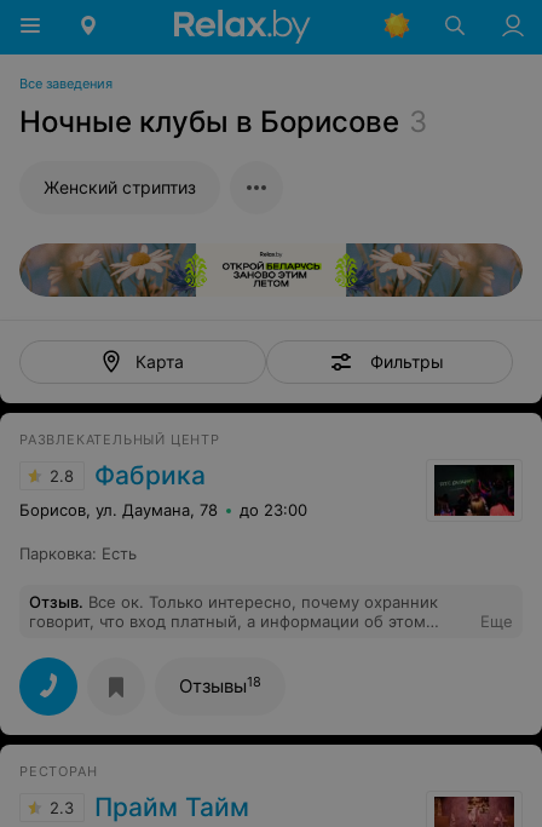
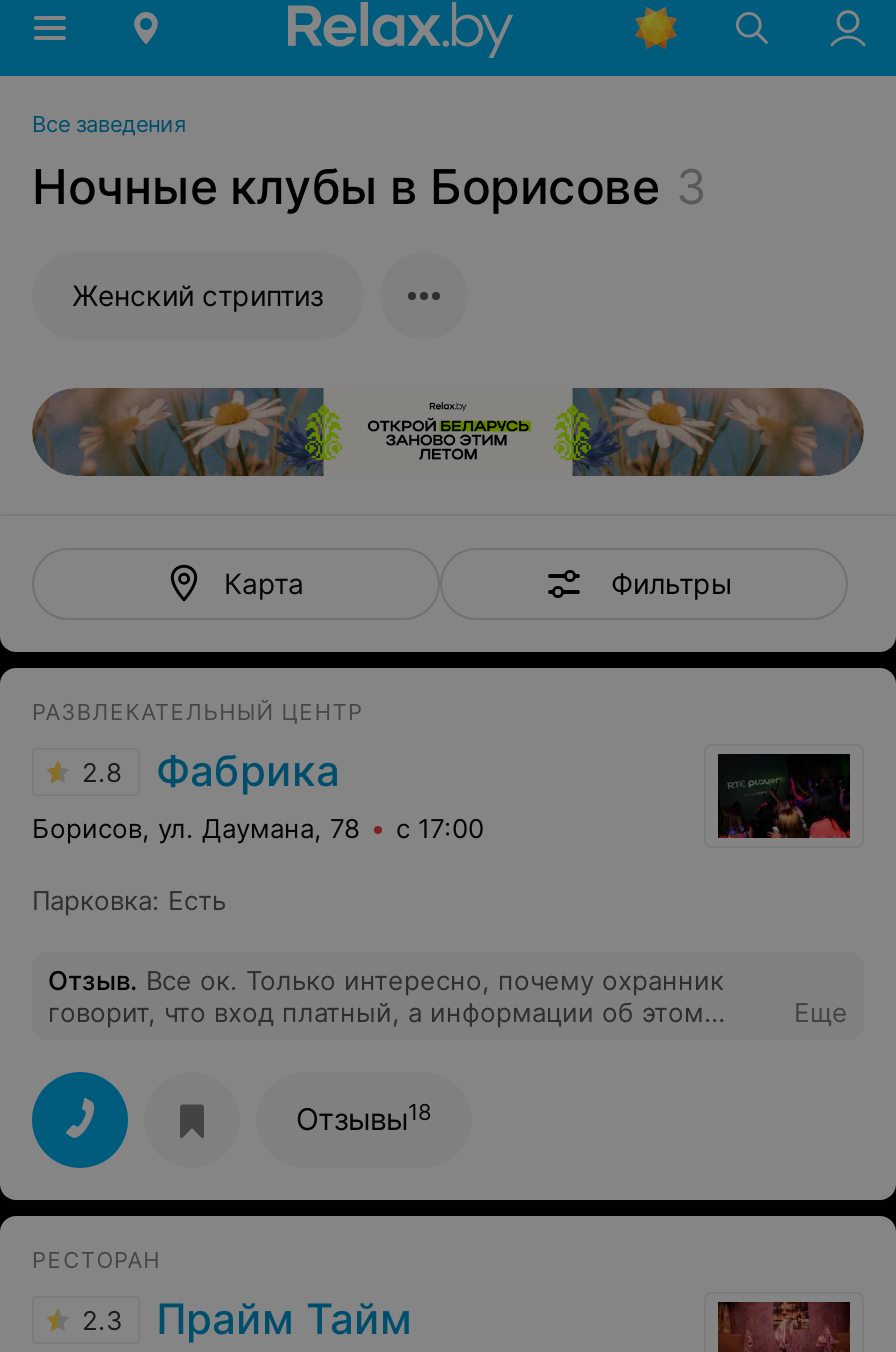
- Борисов, ул. Даумана, 78 до 23:00
+ Борисов, ул. Даумана, 78 с 17:00
